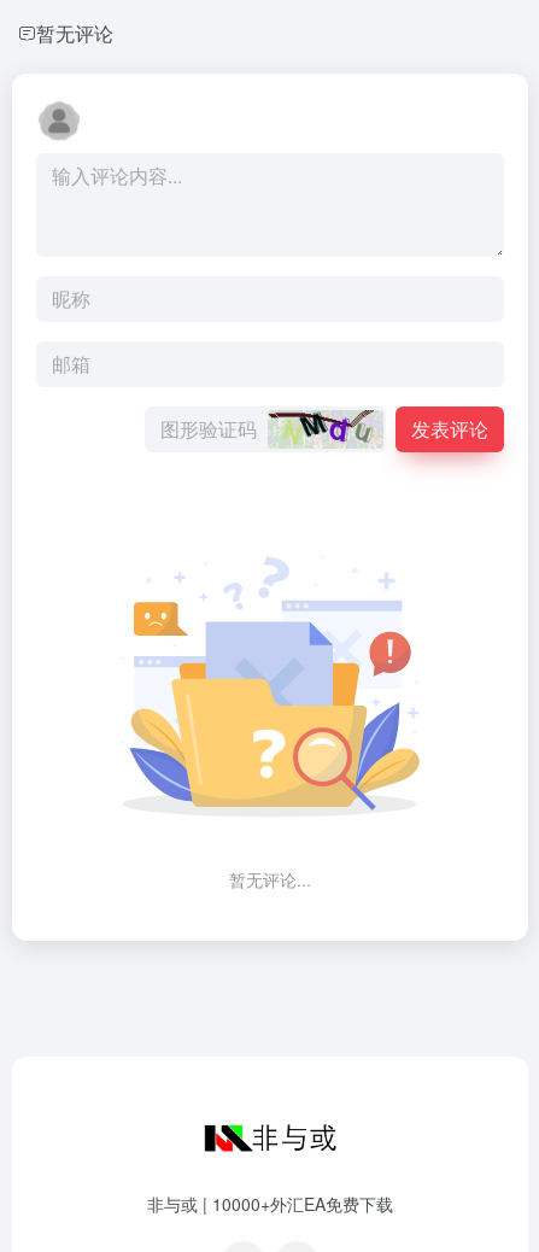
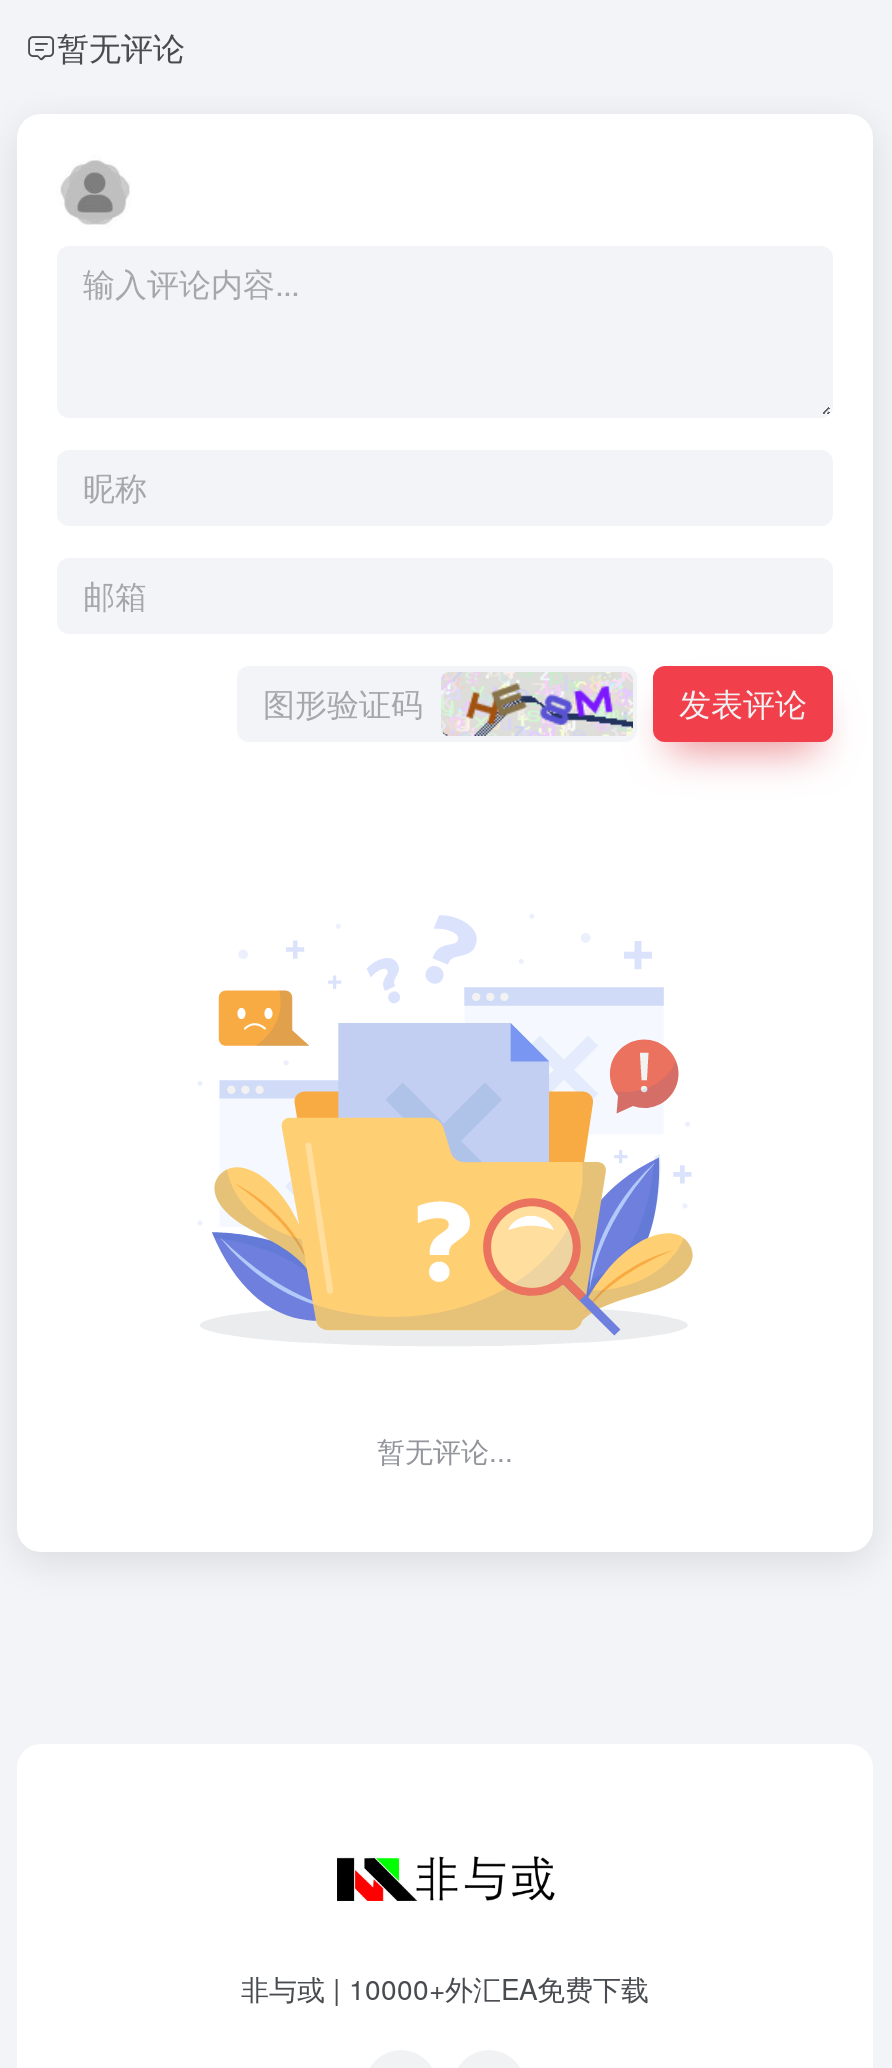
- [image]
+ [image]
